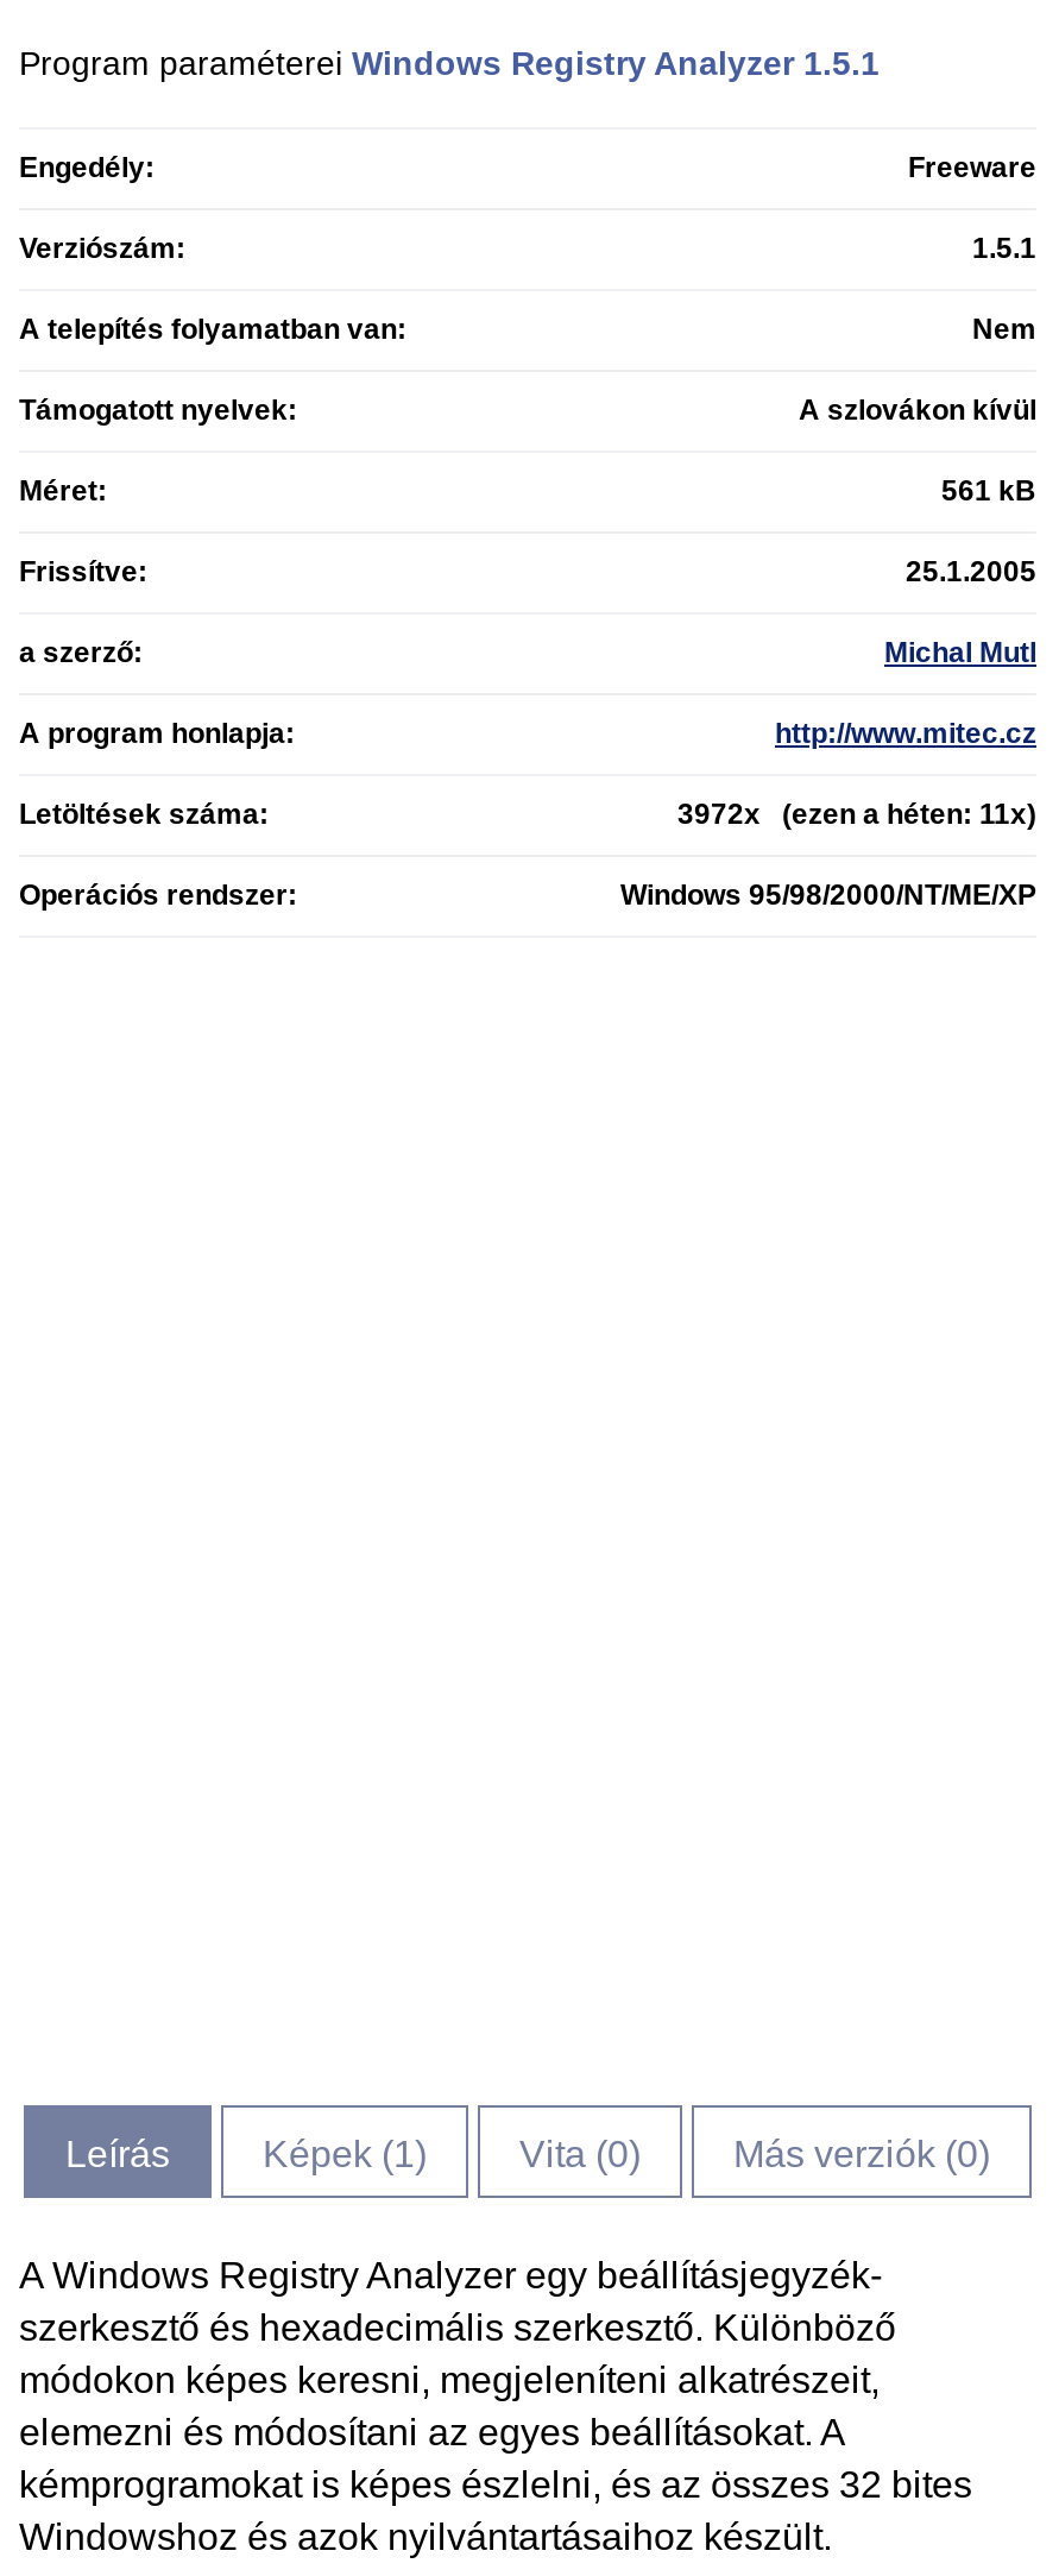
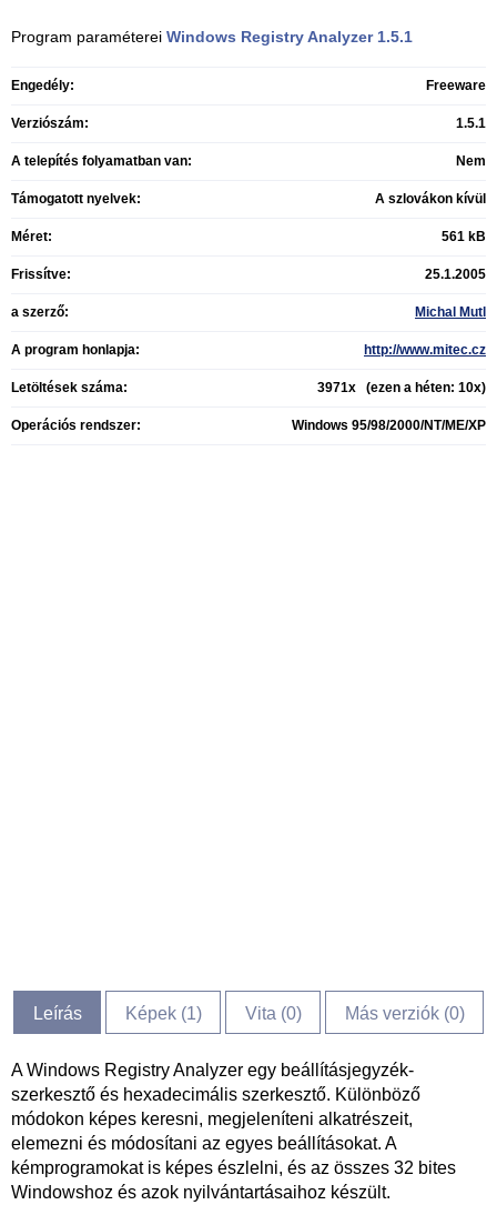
- 3972x (ezen a héten: 11x)
+ 3971x (ezen a héten: 10x)
